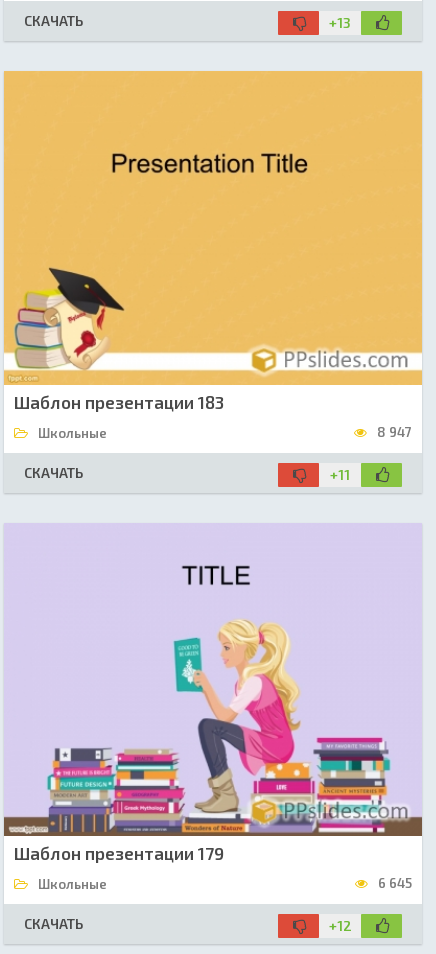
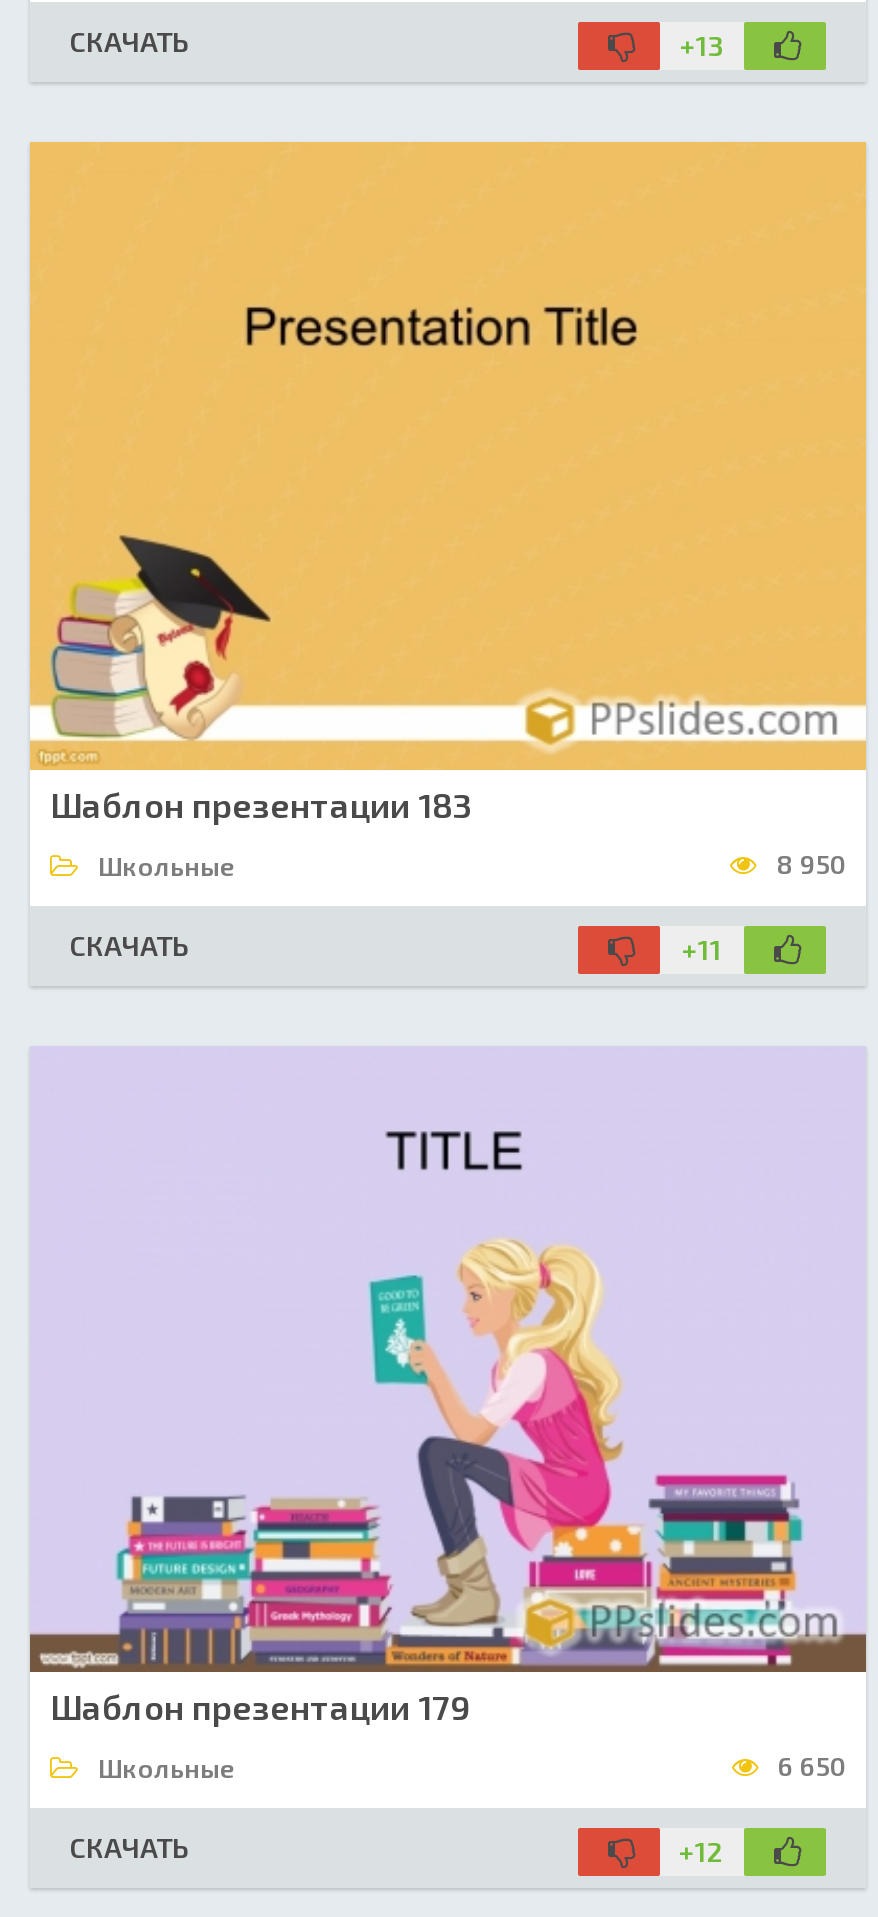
- 8 947
+ 8 950

- 6 645
+ 6 650
